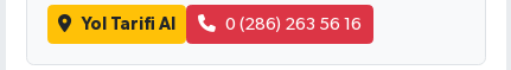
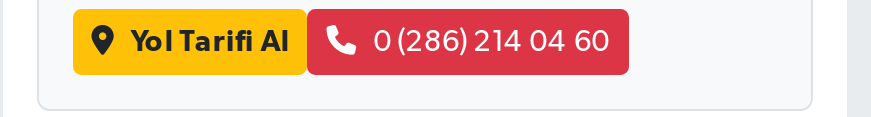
- 0 (286) 263 56 16
+ 0 (286) 214 04 60
